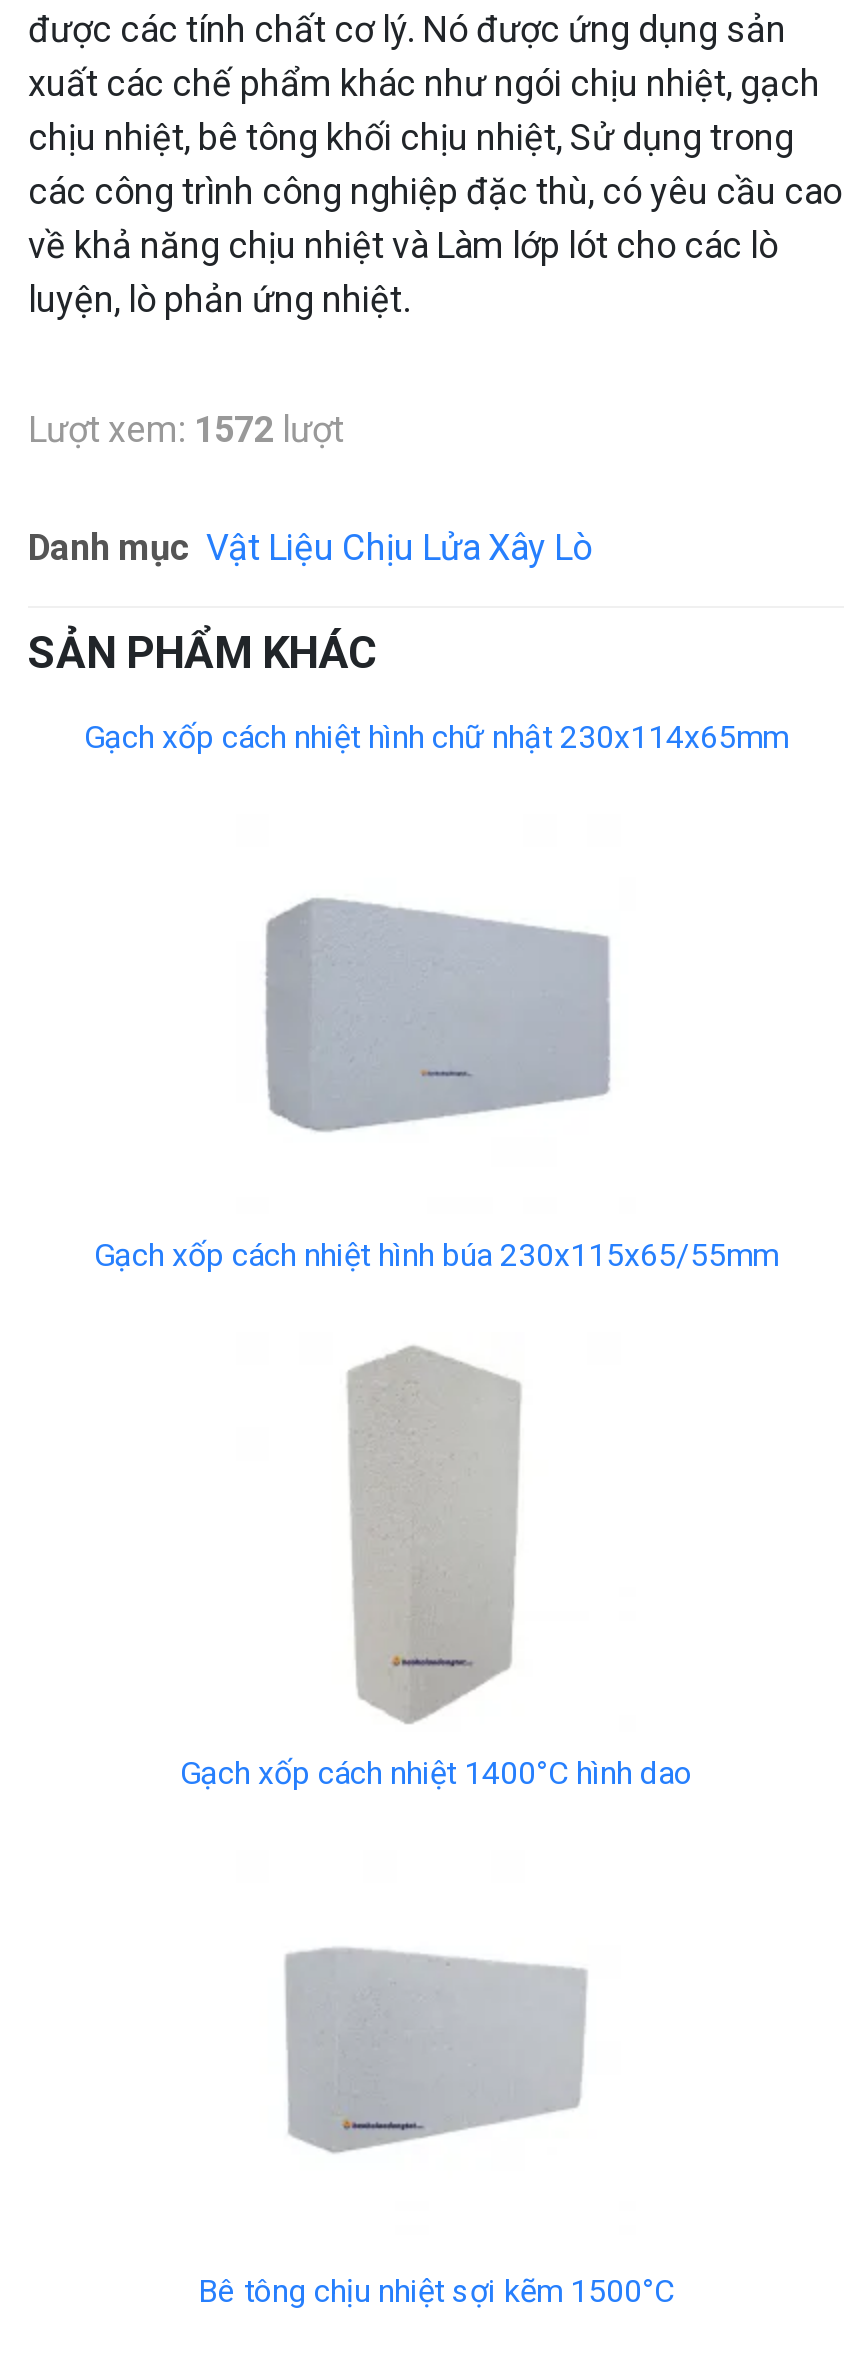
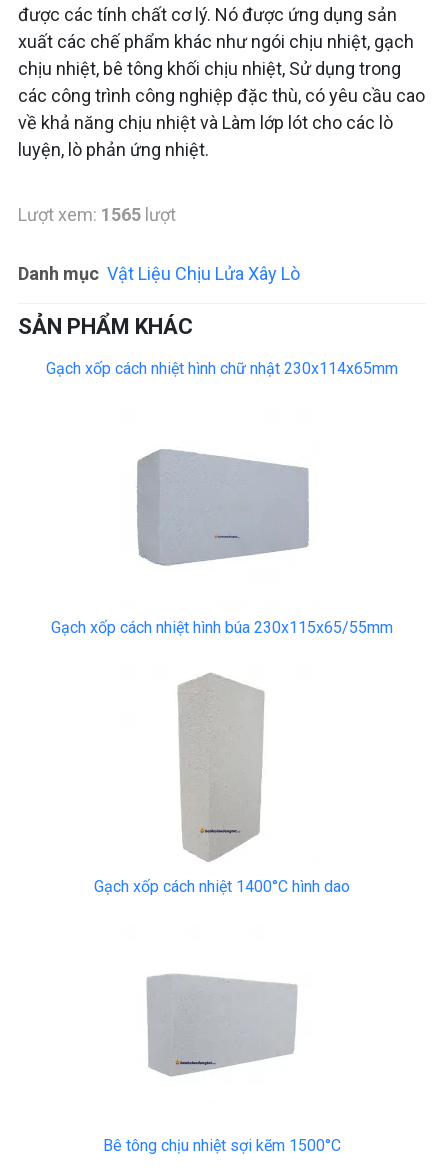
- Lượt xem: 1572 lượt
+ Lượt xem: 1565 lượt
